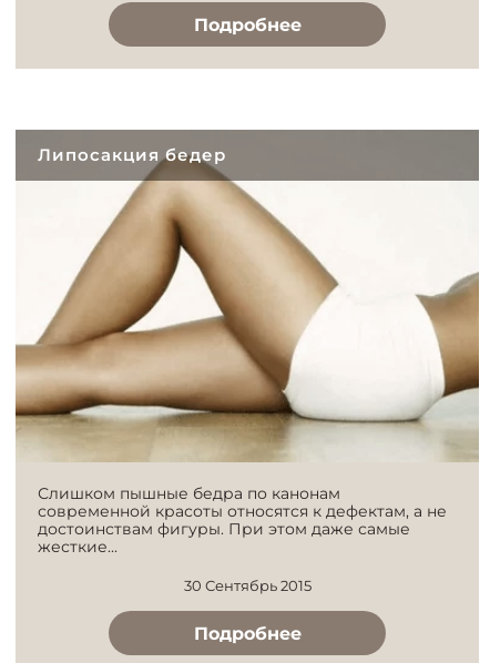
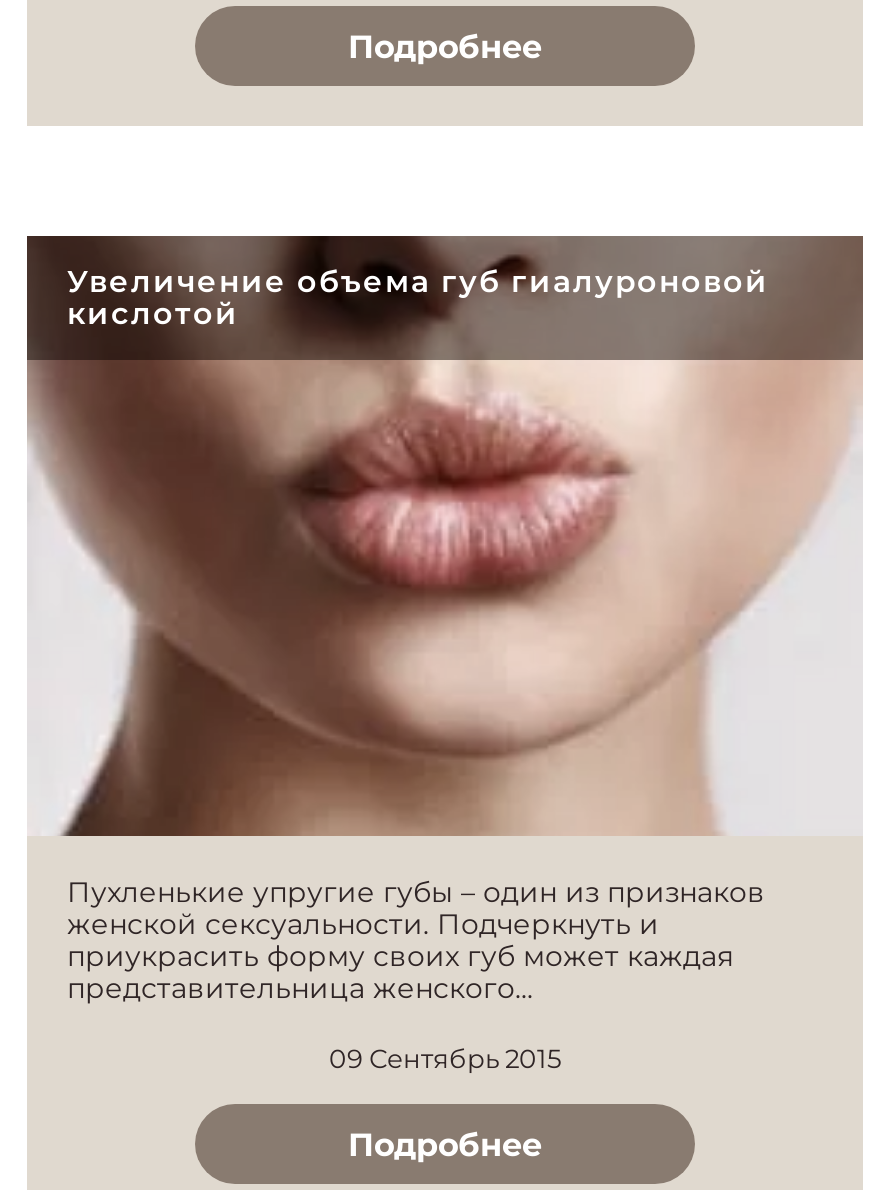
- [image]
- Липосакция бедер
+ [image]
+ Увеличение объема губ гиалуроновой
+ кислотой

- Слишком пышные бедра по канонам
- современной красоты относятся к дефектам, а не
- достоинствам фигуры. При этом даже самые
- жесткие...
+ Пухленькие упругие губы – один из признаков
+ женской сексуальности. Подчеркнуть и
+ приукрасить форму своих губ может каждая
+ представительница женского...

- 30 Сентябрь 2015
+ 09 Сентябрь 2015
